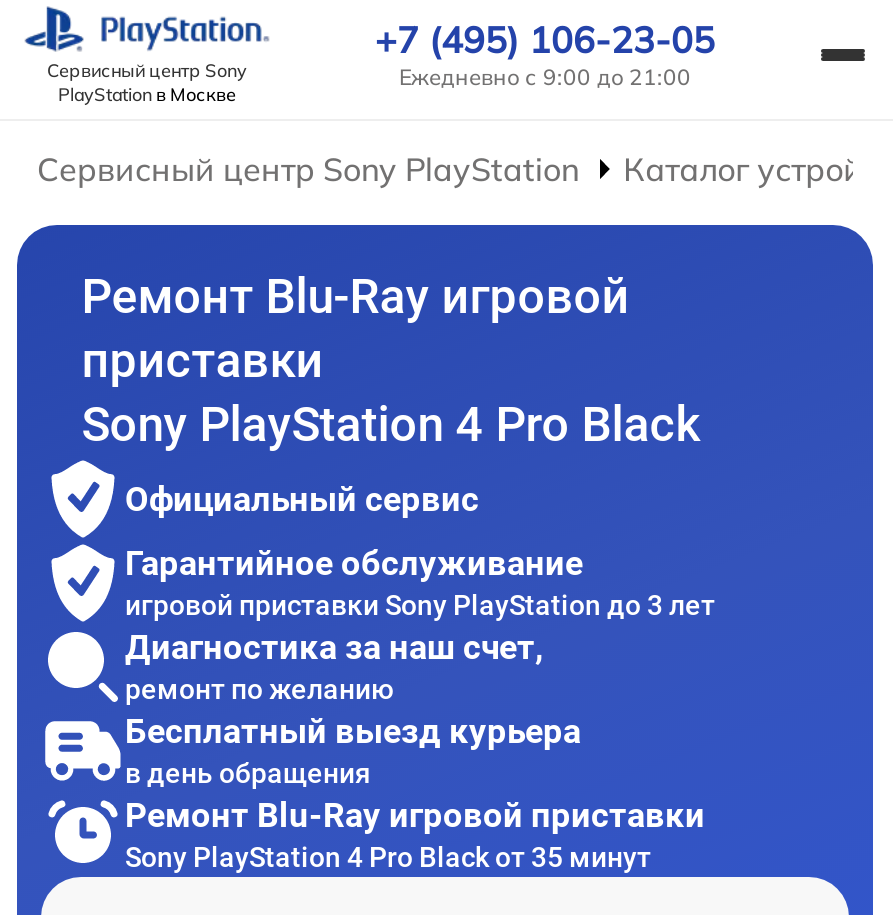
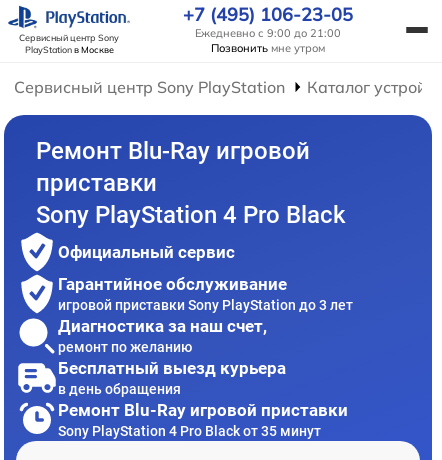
+ Позвонить мне утром
